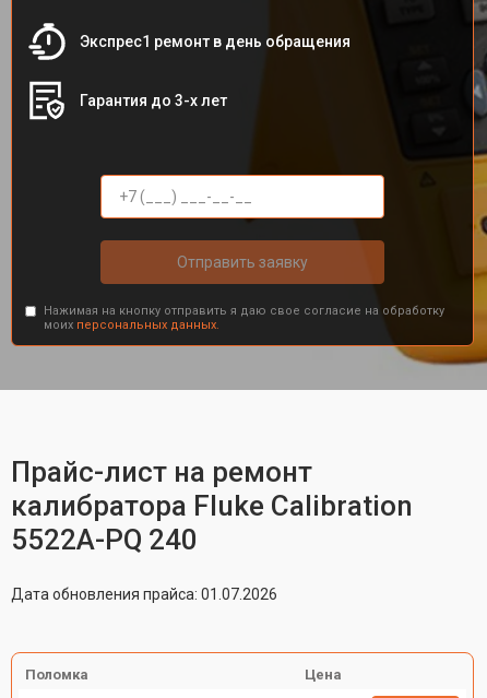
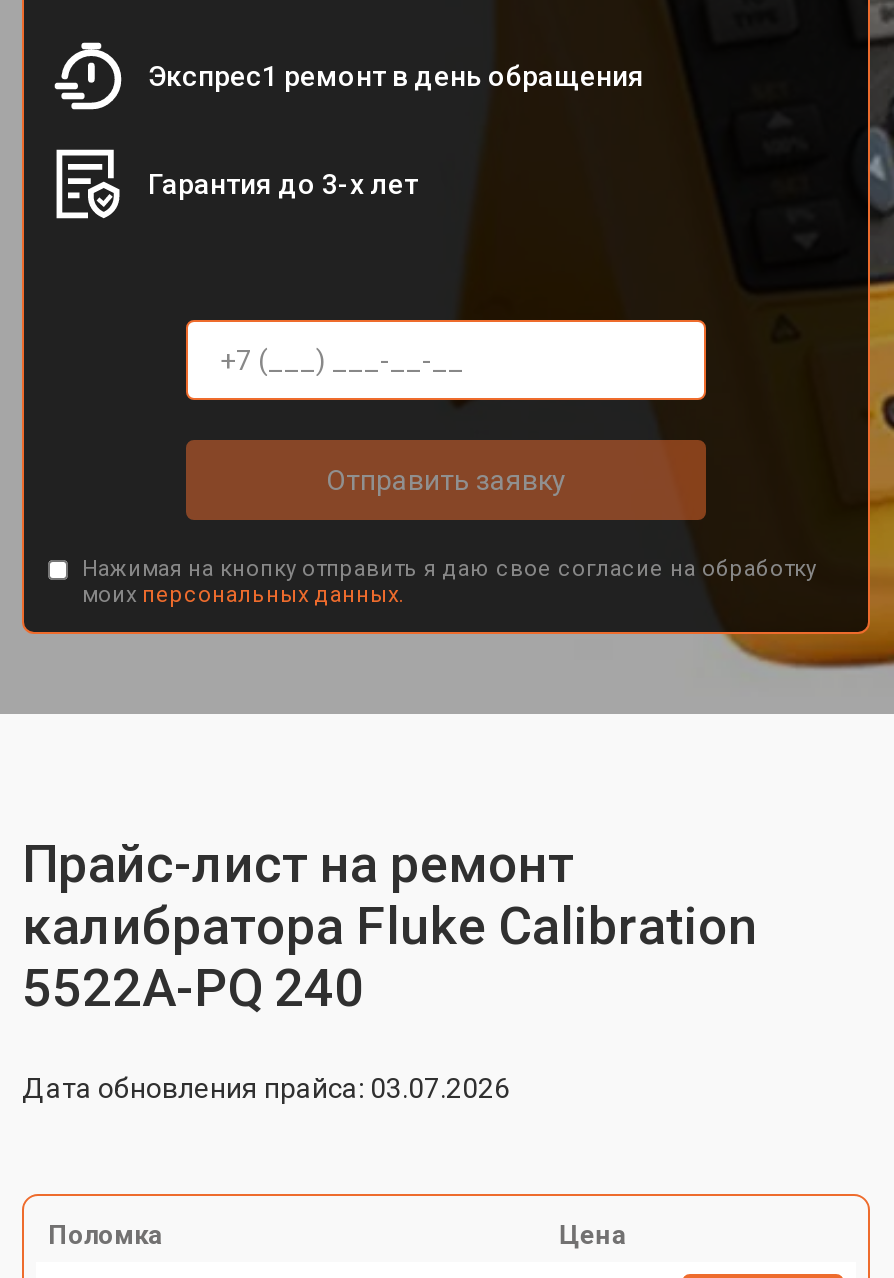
- Дата обновления прайса: 01.07.2026
+ Дата обновления прайса: 03.07.2026
